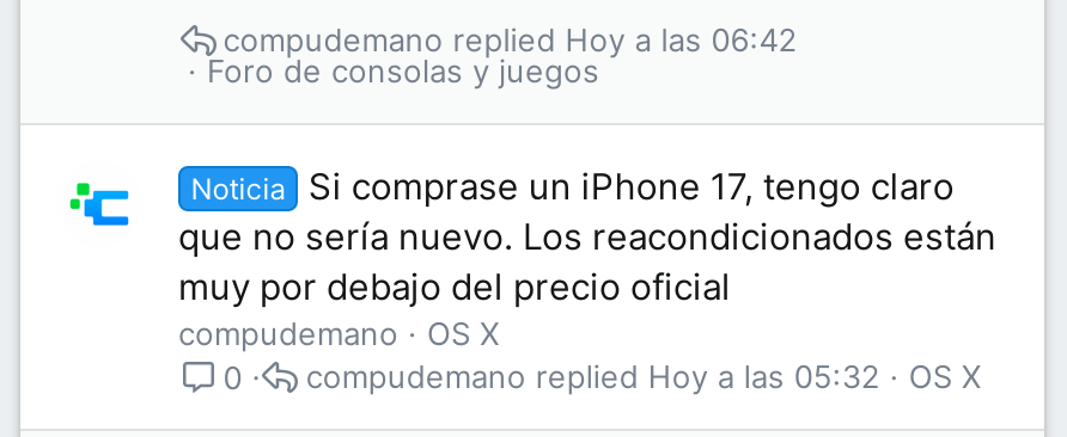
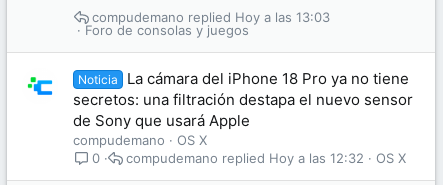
- Hoy a las 06:42
+ Hoy a las 13:03

- Si comprase un iPhone 17, tengo claro
- que no sería nuevo. Los reacondicionados están
- muy por debajo del precio oficial
+ La cámara del iPhone 18 Pro ya no tiene
+ secretos: una filtración destapa el nuevo sensor
+ de Sony que usará Apple

- Hoy a las 05:32 OS X
+ Hoy a las 12:32 OS X
